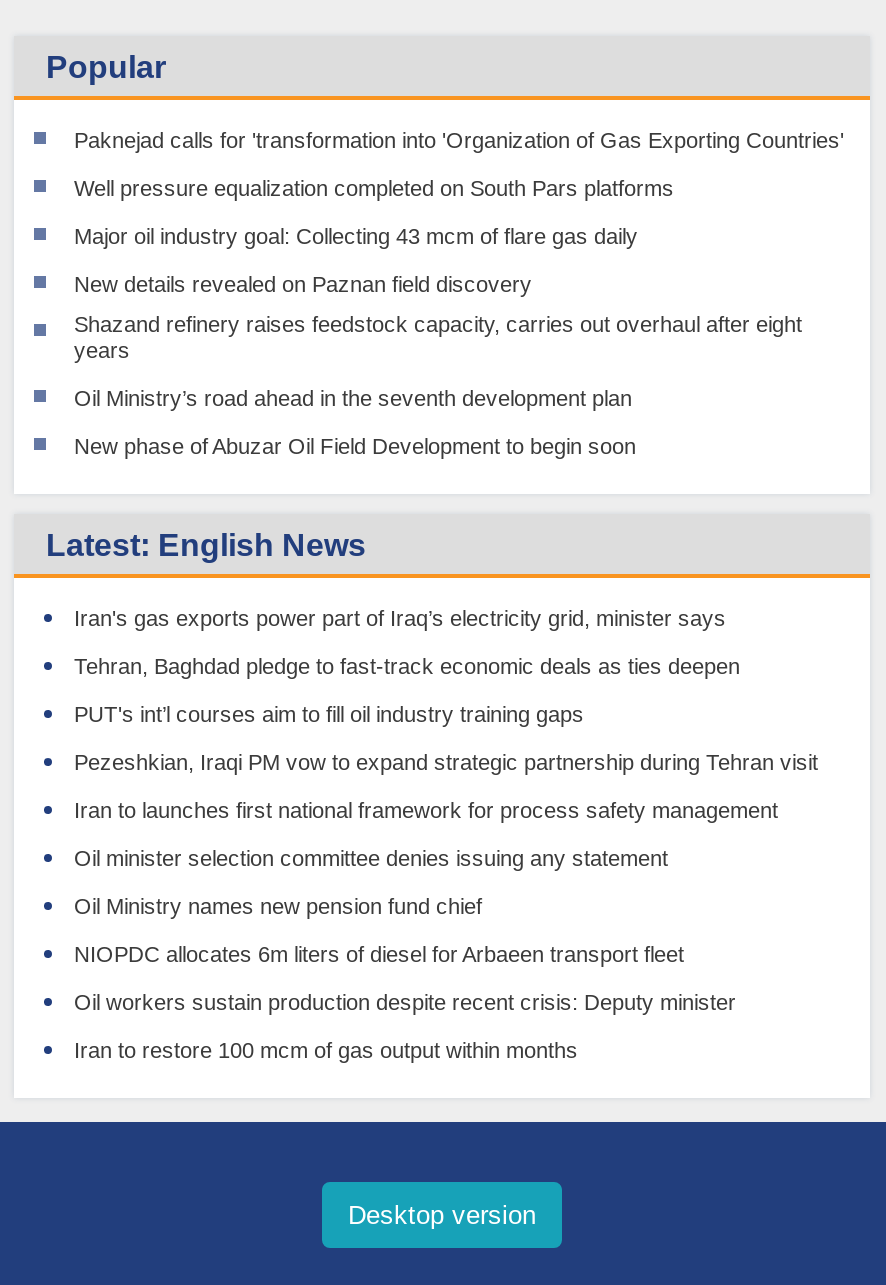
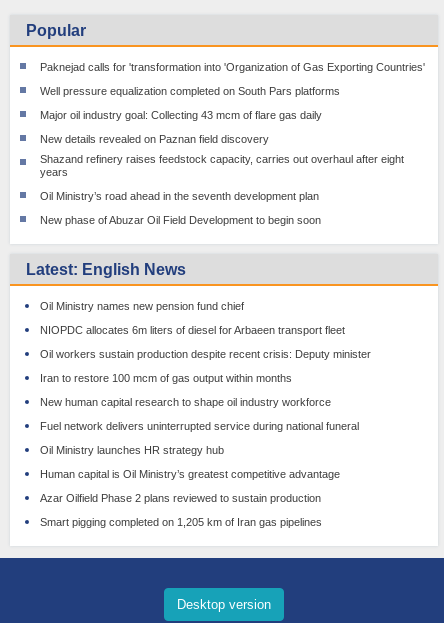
- Iran's gas exports power part of Iraq’s electricity grid, minister says
- Tehran, Baghdad pledge to fast-track economic deals as ties deepen
- PUT's int’l courses aim to fill oil industry training gaps
- Pezeshkian, Iraqi PM vow to expand strategic partnership during Tehran visit
- Iran to launches first national framework for process safety management
- Oil minister selection committee denies issuing any statement

moved up: Oil Ministry names new pension fund chief | NIOPDC allocates 6m liters of diesel for Arbaeen transport fleet | Oil workers sustain production despite recent crisis: Deputy minister | Iran to restore 100 mcm of gas output within months

+ New human capital research to shape oil industry workforce
+ Fuel network delivers uninterrupted service during national funeral
+ Oil Ministry launches HR strategy hub
+ Human capital is Oil Ministry’s greatest competitive advantage
+ Azar Oilfield Phase 2 plans reviewed to sustain production
+ Smart pigging completed on 1,205 km of Iran gas pipelines
